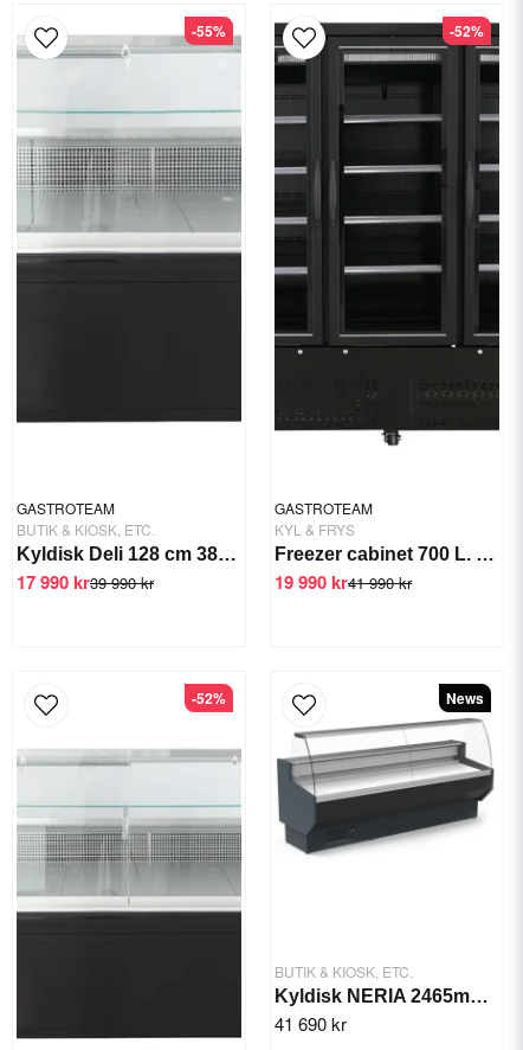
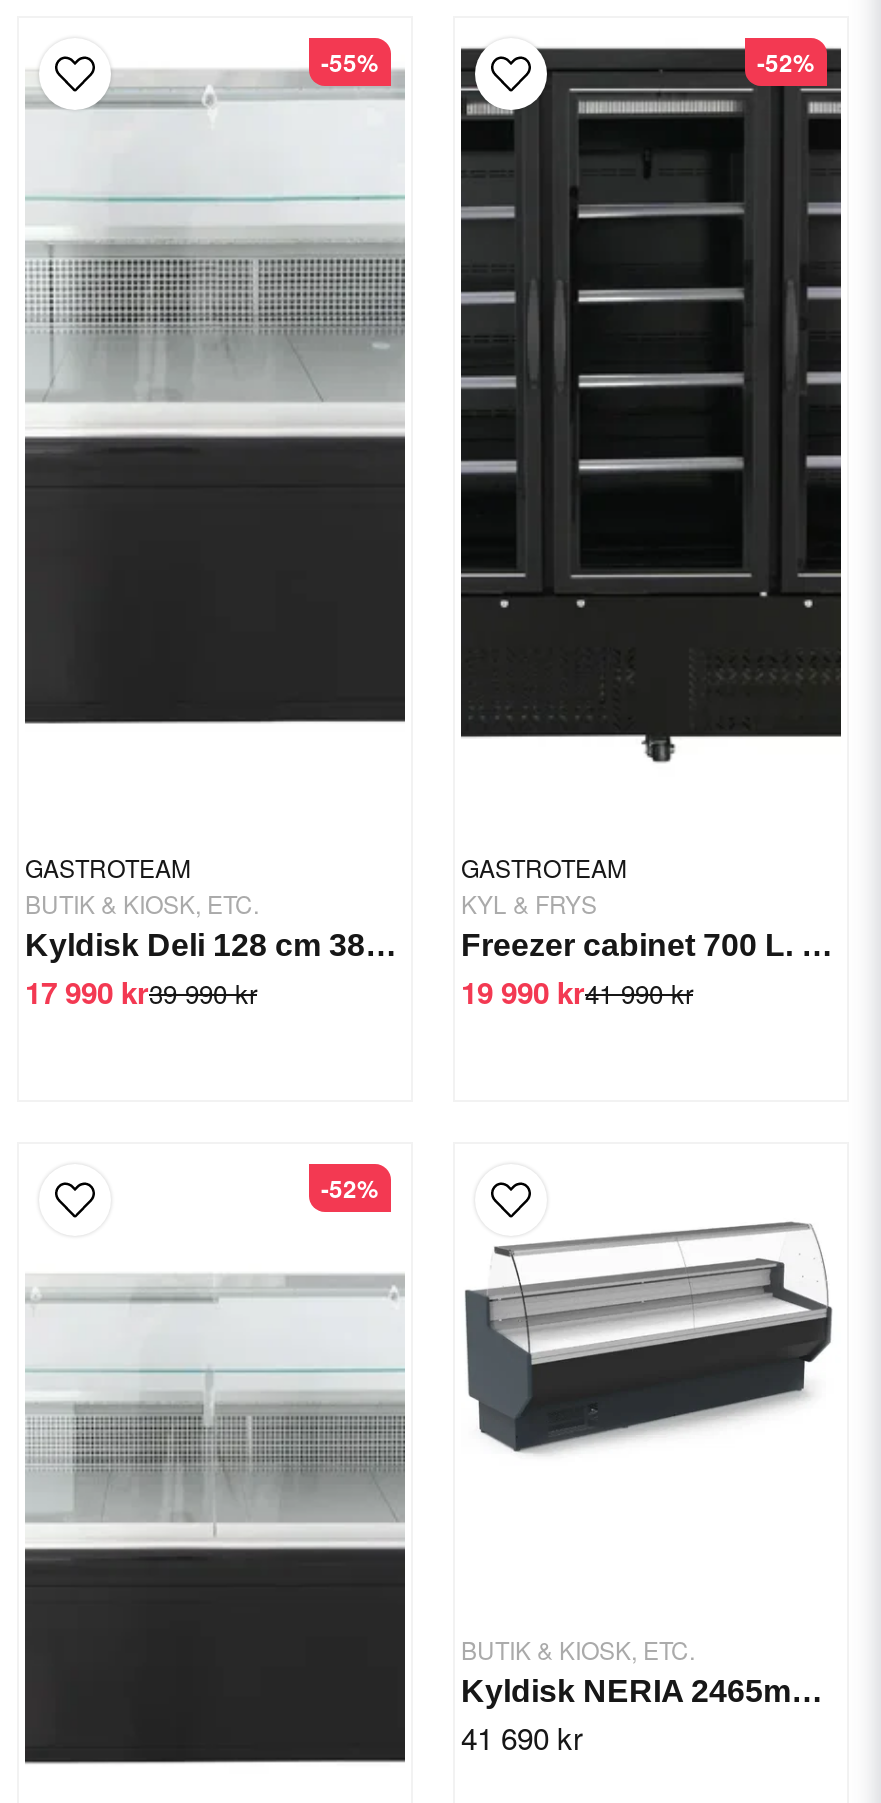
- News
